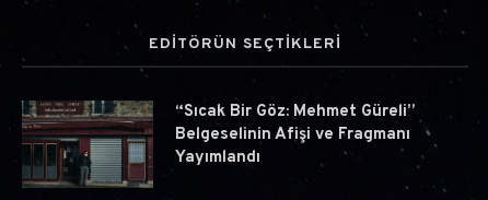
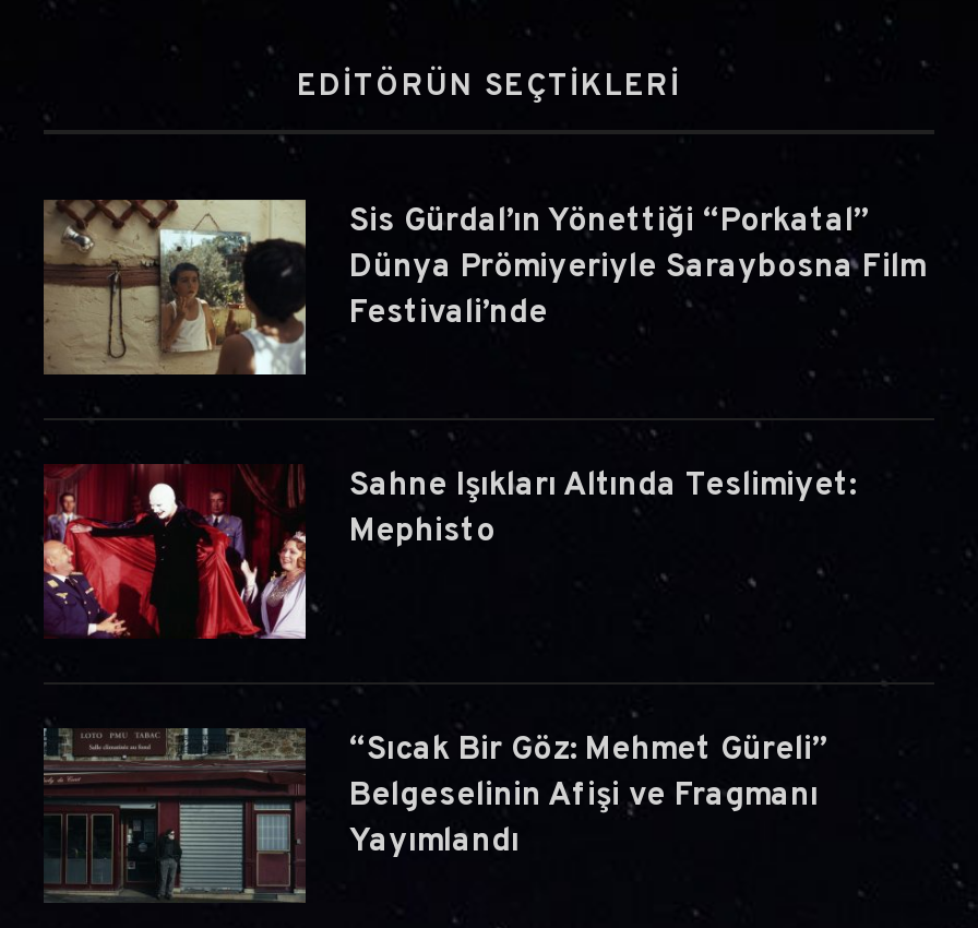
+ [image]
+ Sis Gürdal’ın Yönettiği “Porkatal”
+ Dünya Prömiyeriyle Saraybosna Film
+ Festivali’nde

+ [image]
+ Sahne Işıkları Altında Teslimiyet:
+ Mephisto
